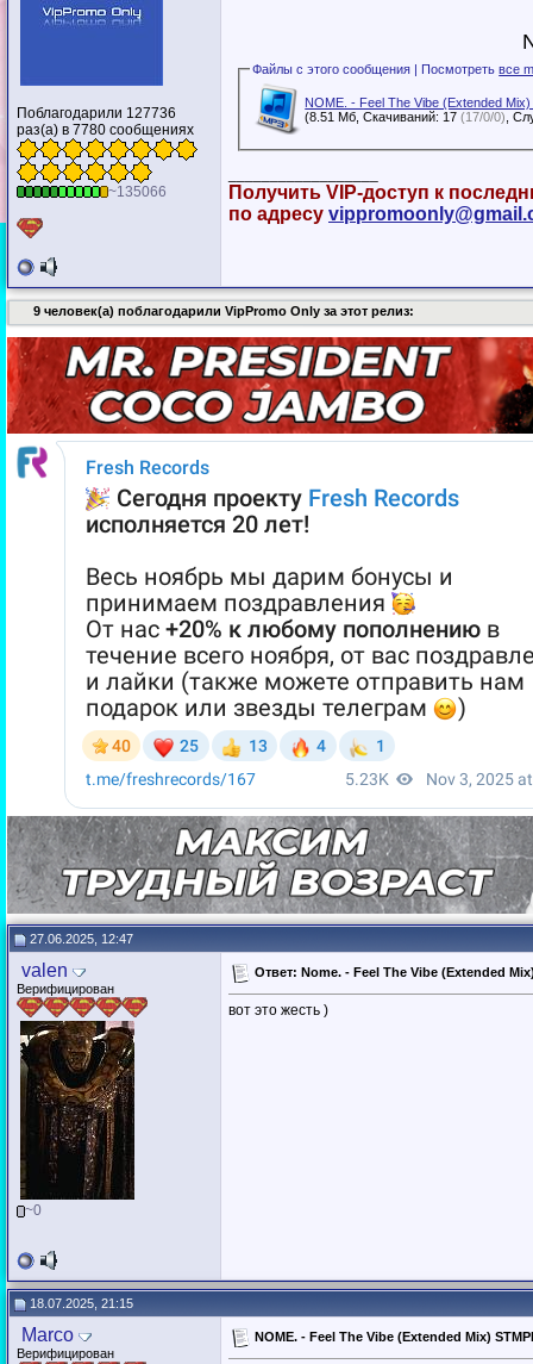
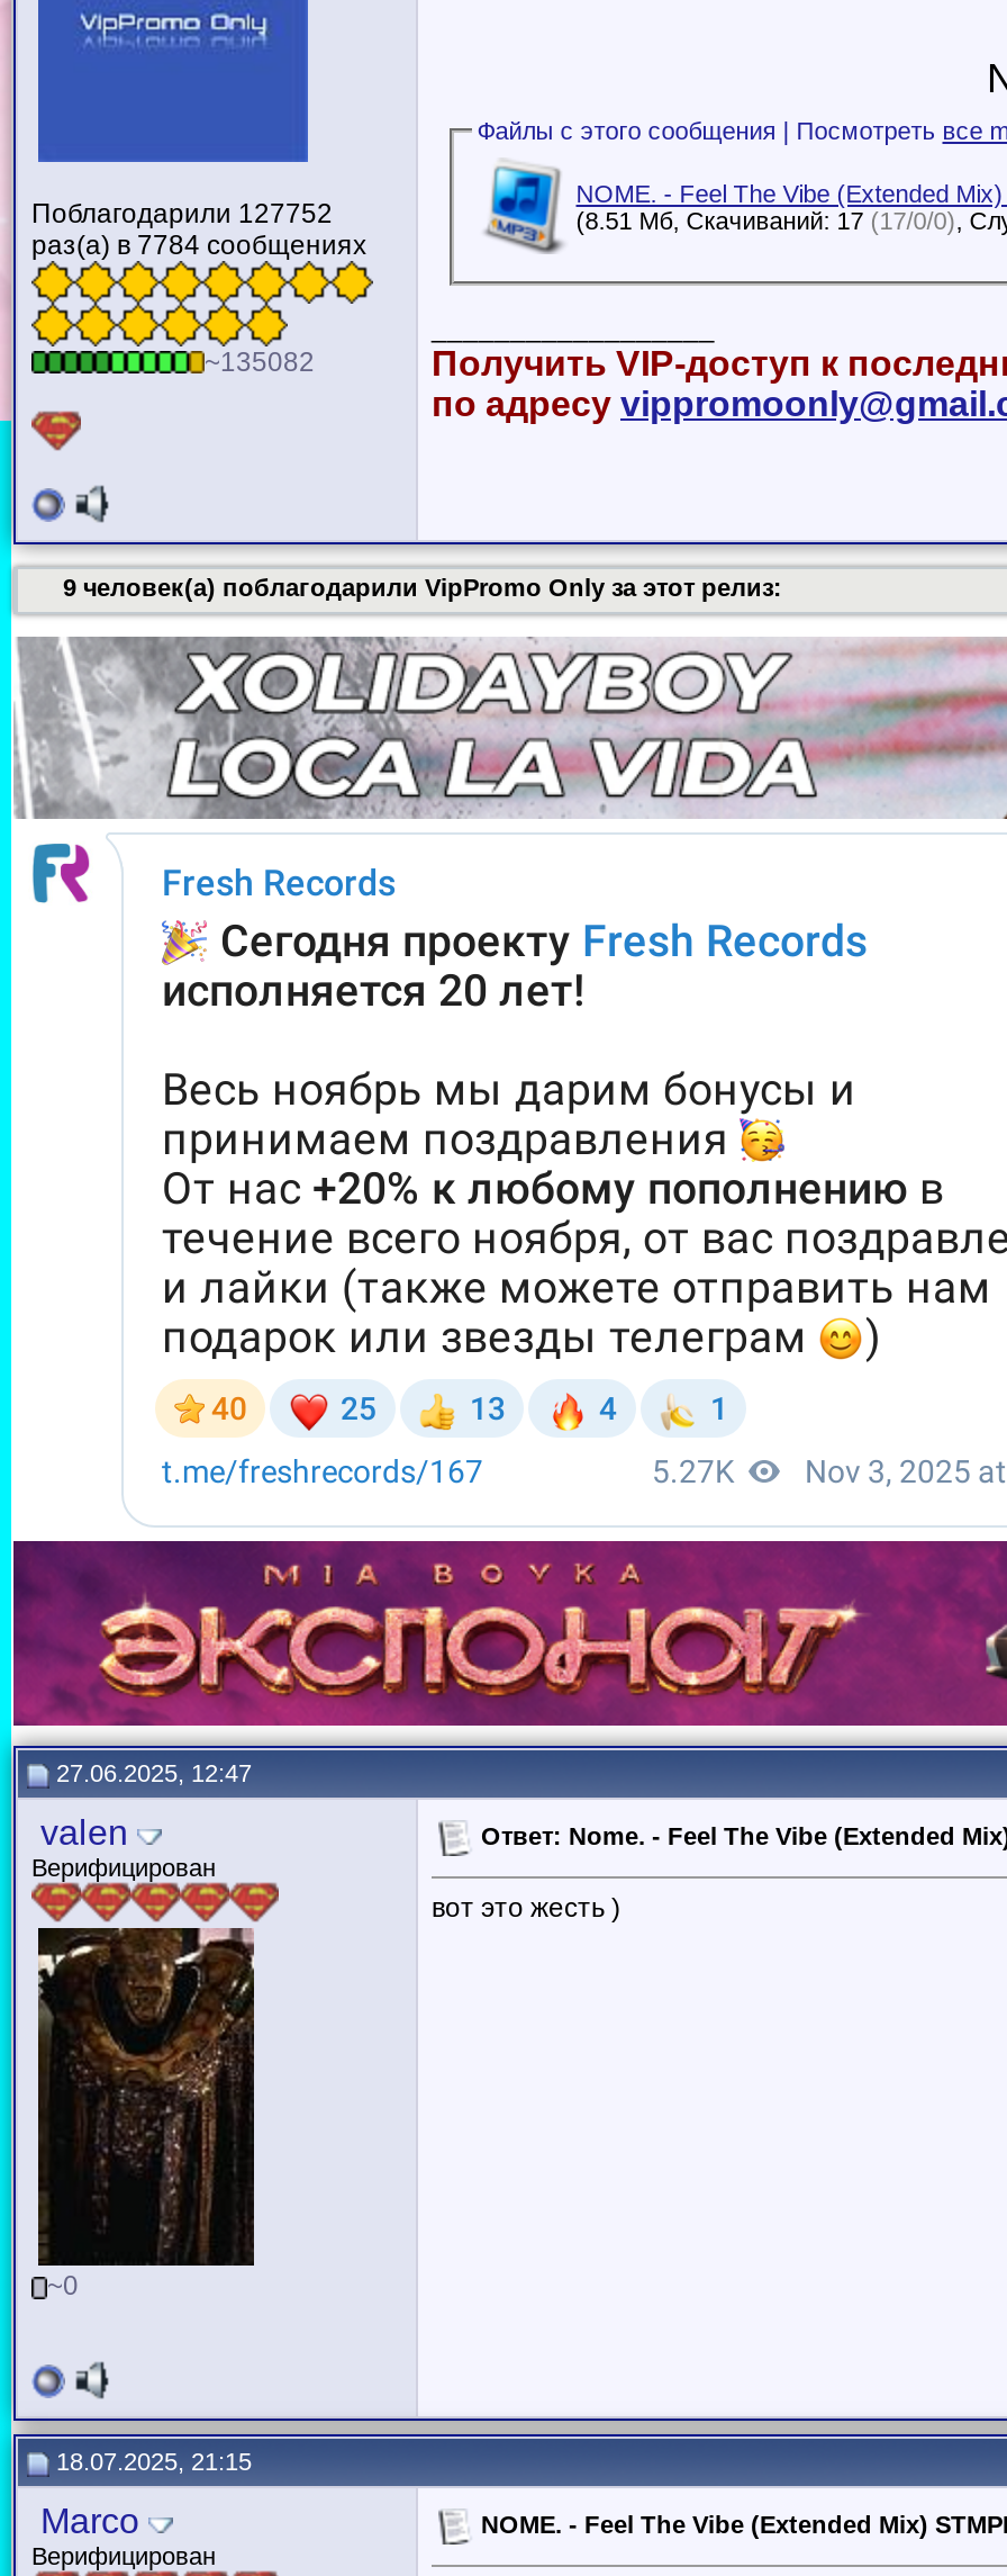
- Поблагодарили 127736
+ Поблагодарили 127752

- раз(а) в 7780 сообщениях
+ раз(а) в 7784 сообщениях

- ~135066
+ ~135082

- [image]
+ [image]

- [image]
+ [image]
